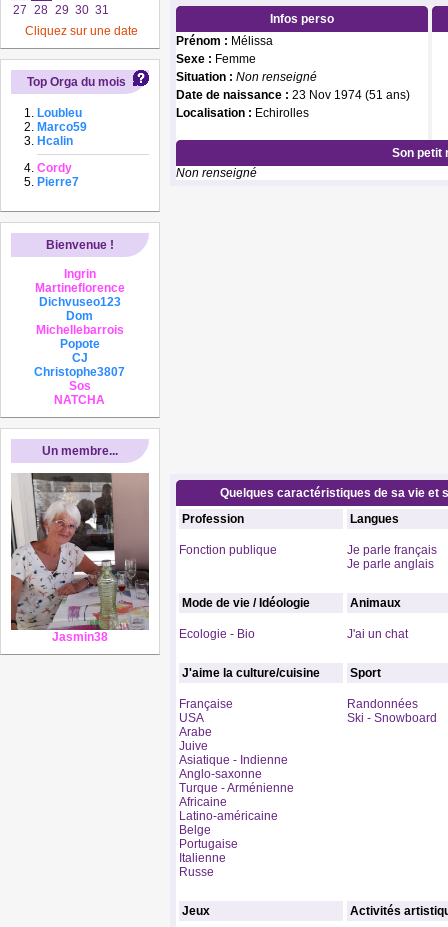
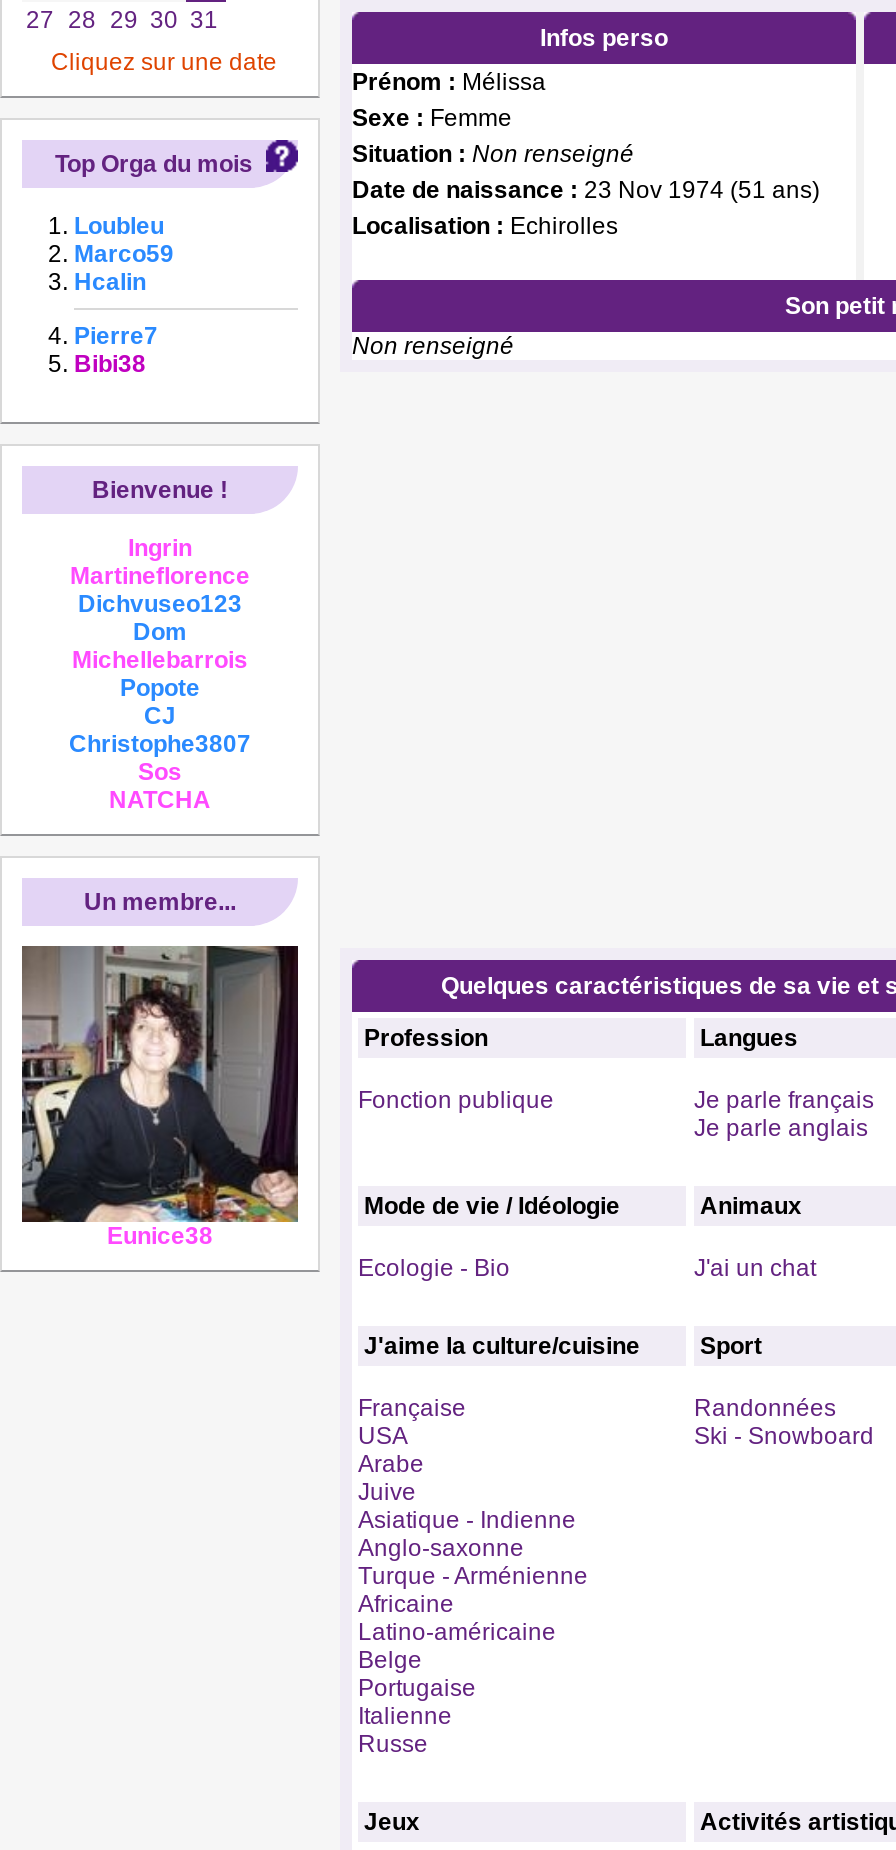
- Cordy

+ Bibi38

- [image]
- Jasmin38
+ [image]
+ Eunice38
